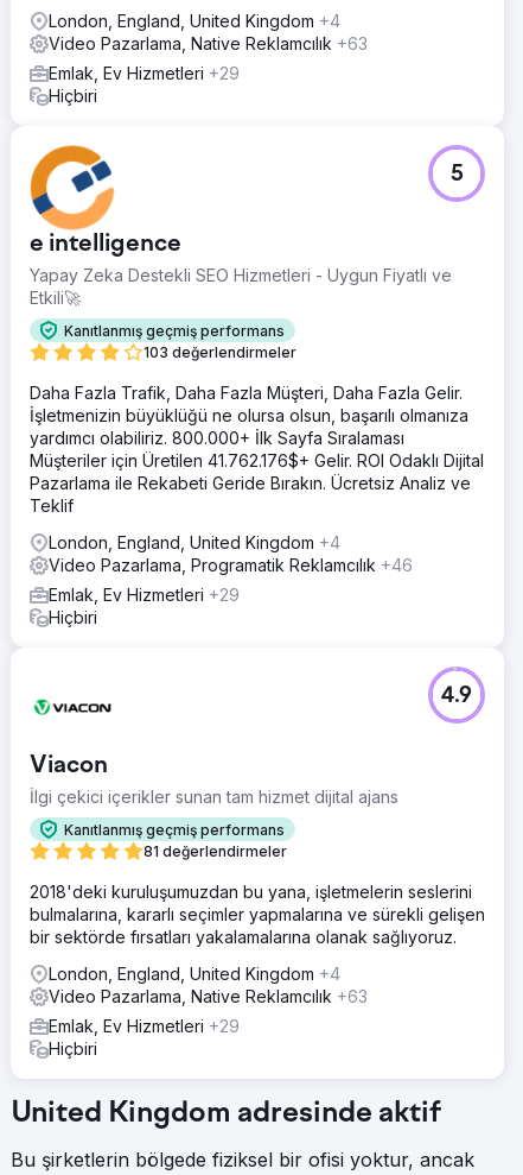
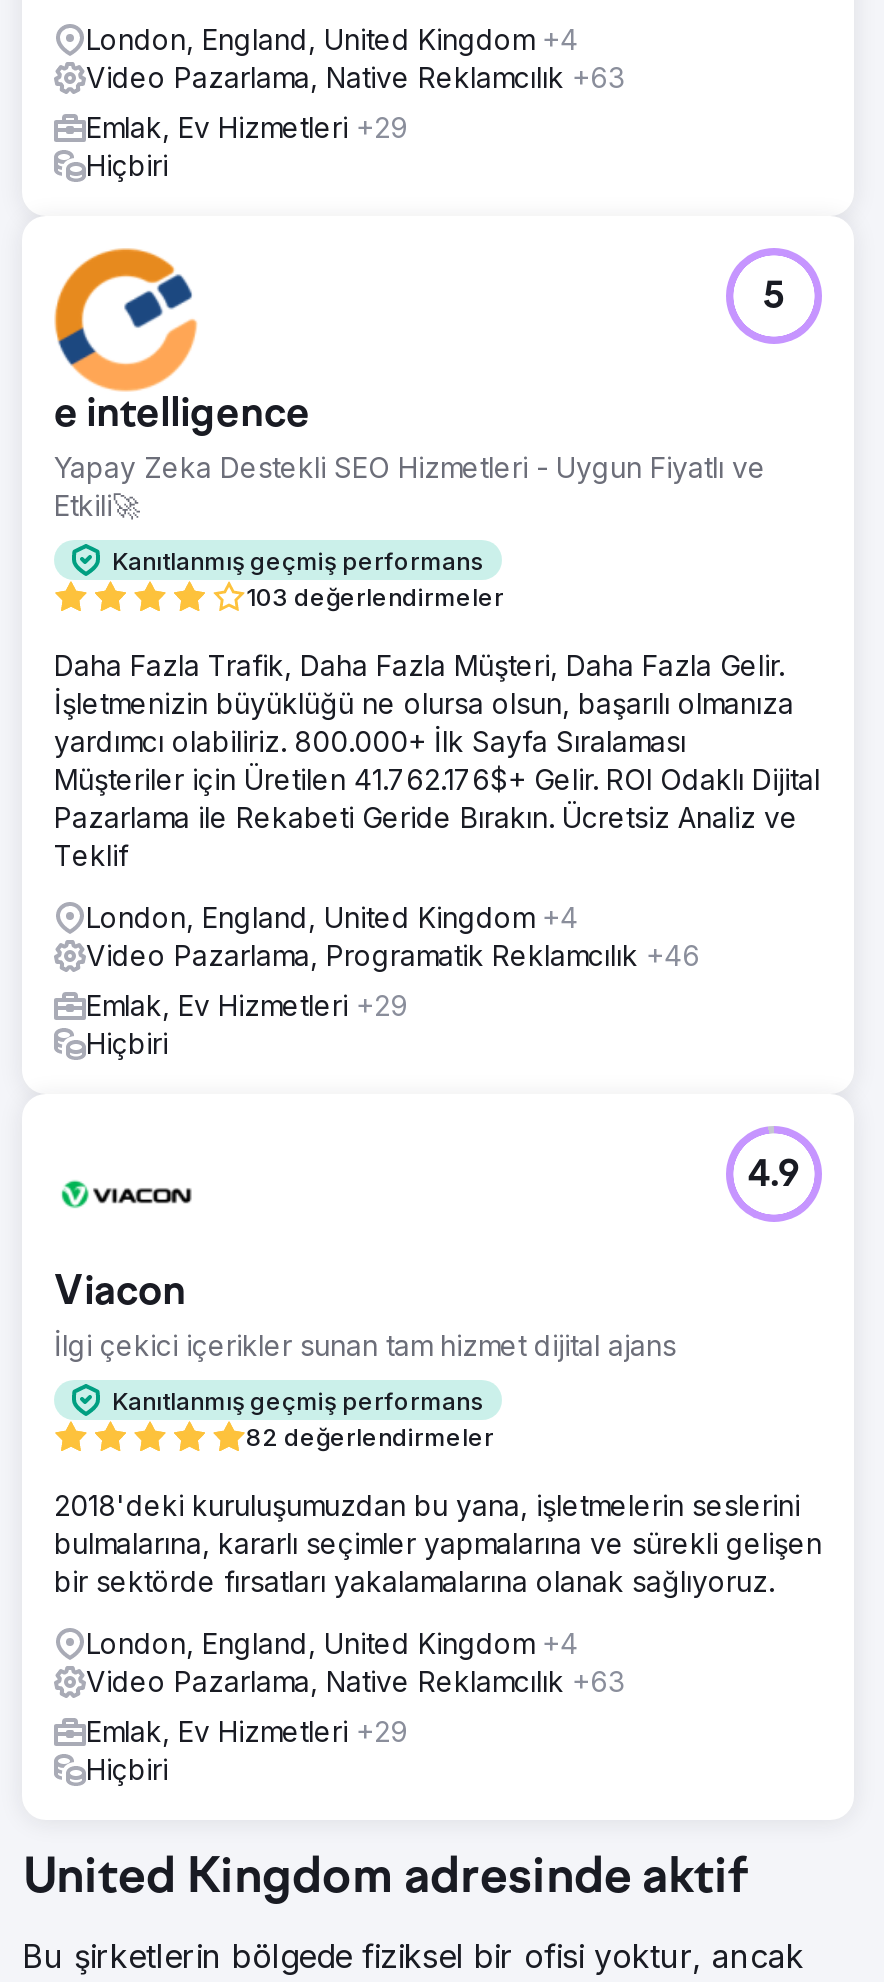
- 81 değerlendirmeler
+ 82 değerlendirmeler
